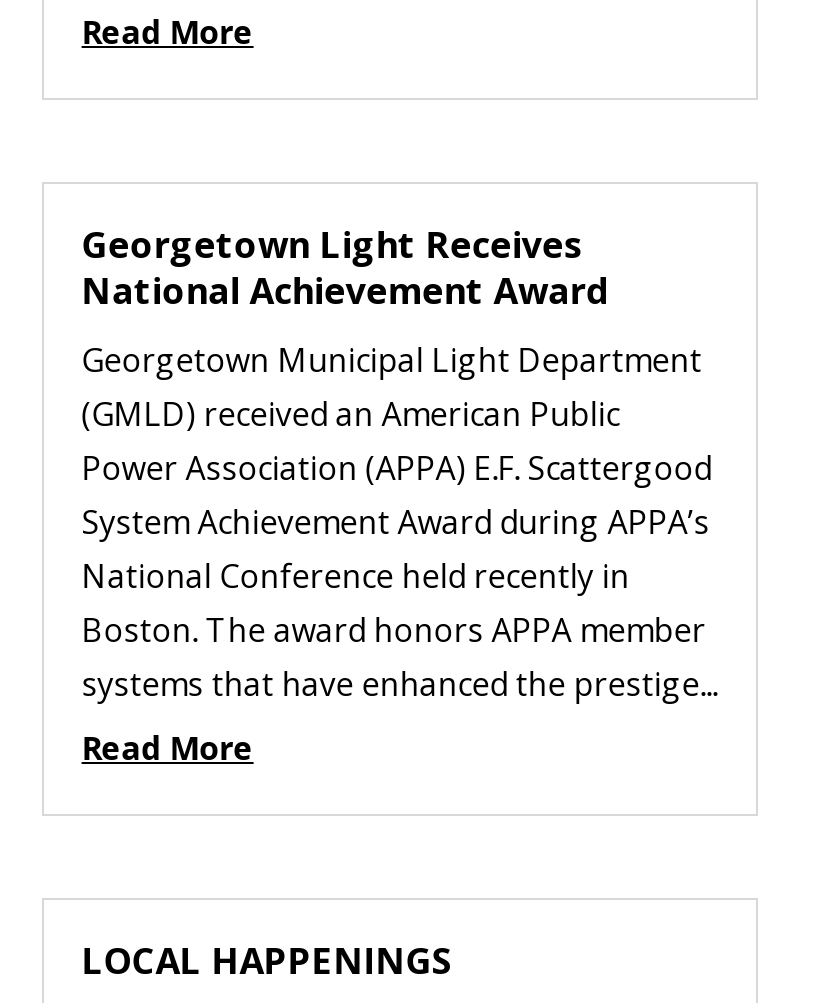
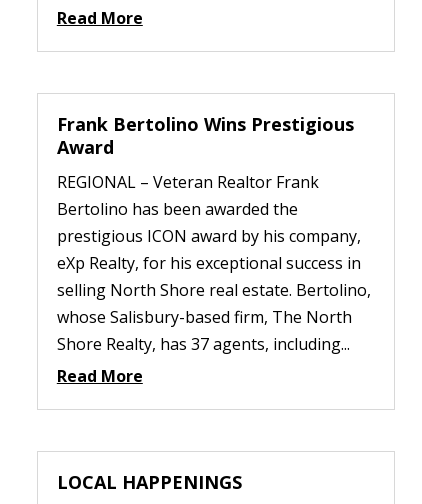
- Georgetown Light Receives
- National Achievement Award
+ Frank Bertolino Wins Prestigious
+ Award

- Georgetown Municipal Light Department
- (GMLD) received an American Public
- Power Association (APPA) E.F. Scattergood
- System Achievement Award during APPA’s
- National Conference held recently in
- Boston. The award honors APPA member
- systems that have enhanced the prestige...
+ REGIONAL – Veteran Realtor Frank
+ Bertolino has been awarded the
+ prestigious ICON award by his company,
+ eXp Realty, for his exceptional success in
+ selling North Shore real estate. Bertolino,
+ whose Salisbury-based firm, The North
+ Shore Realty, has 37 agents, including...
